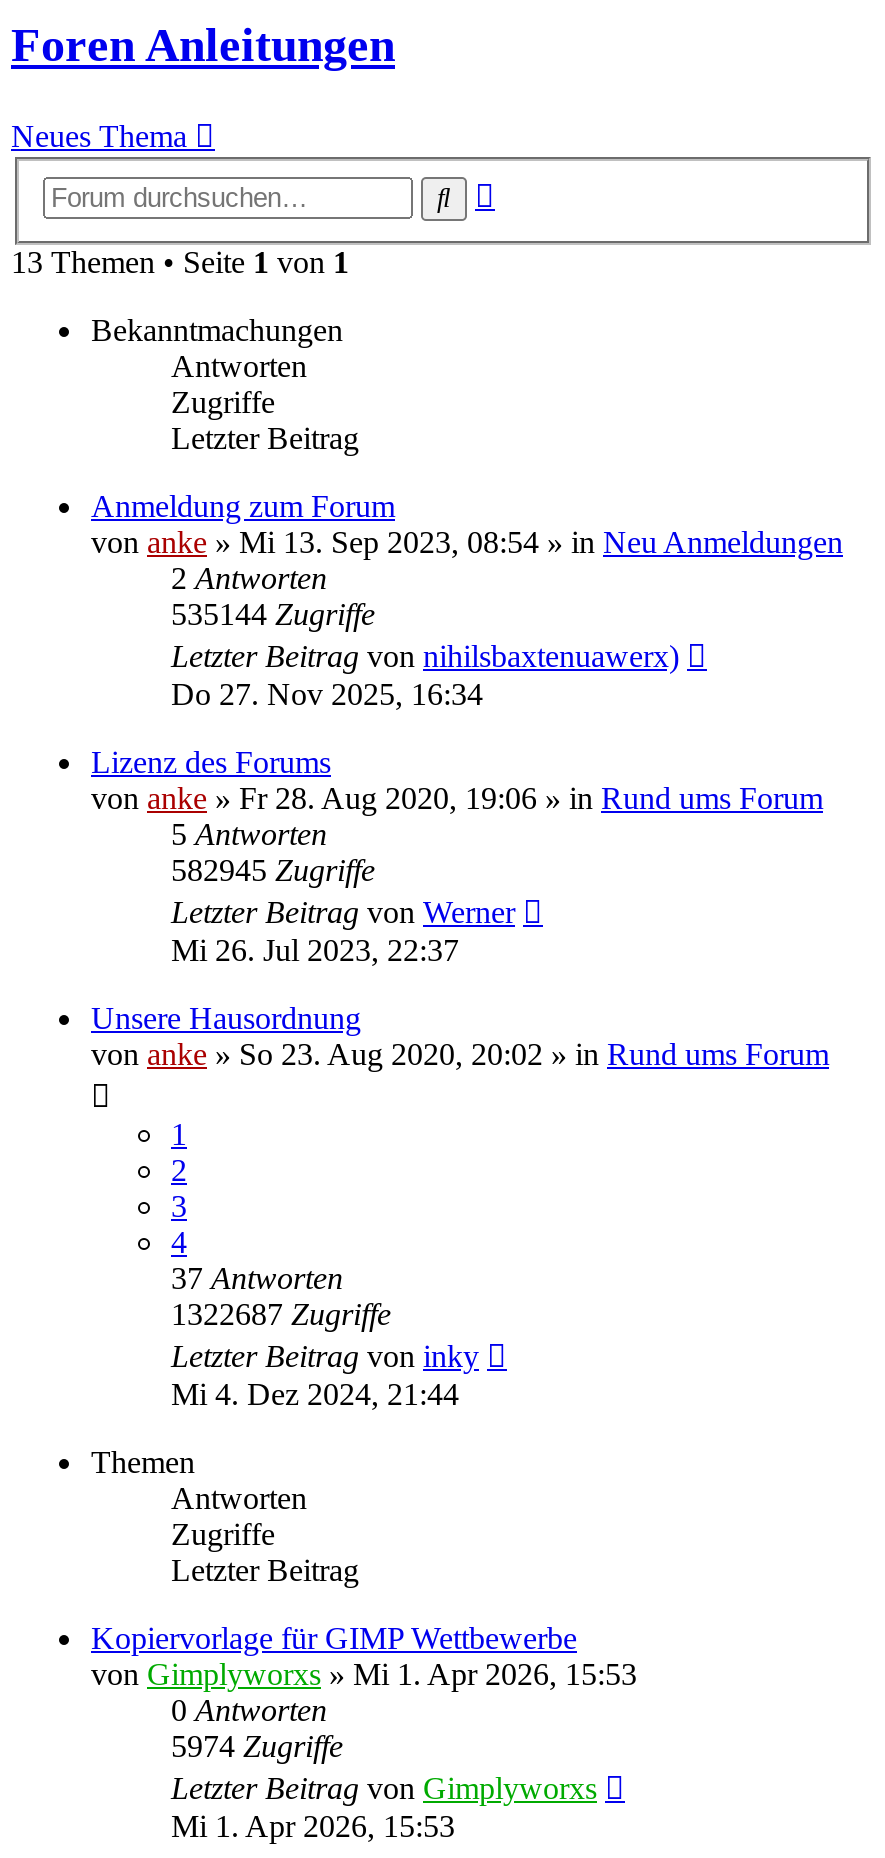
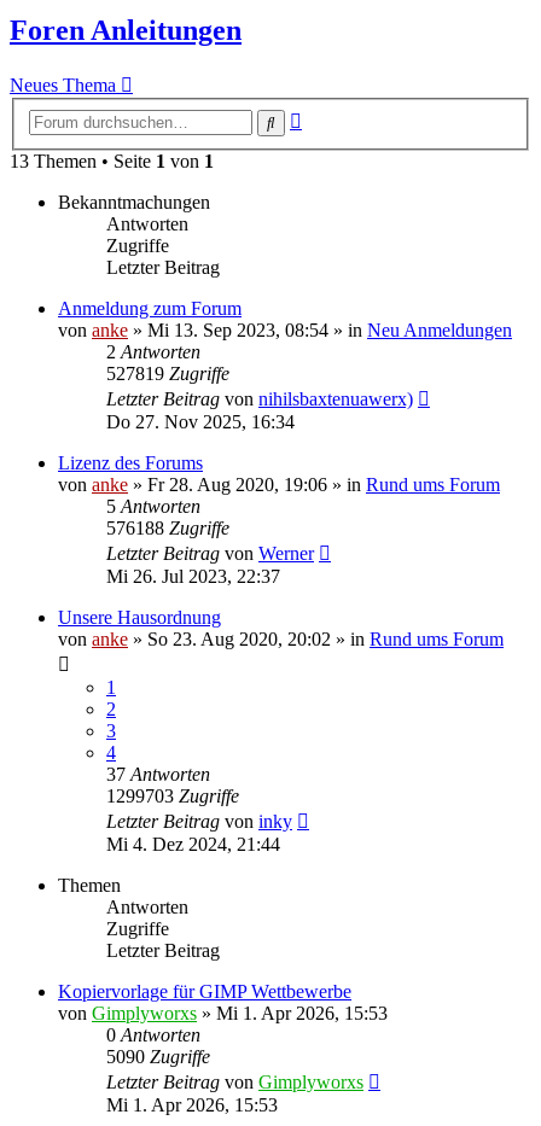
- 535144 Zugriffe
+ 527819 Zugriffe

- 582945 Zugriffe
+ 576188 Zugriffe

- 1322687 Zugriffe
+ 1299703 Zugriffe

- 5974 Zugriffe
+ 5090 Zugriffe
